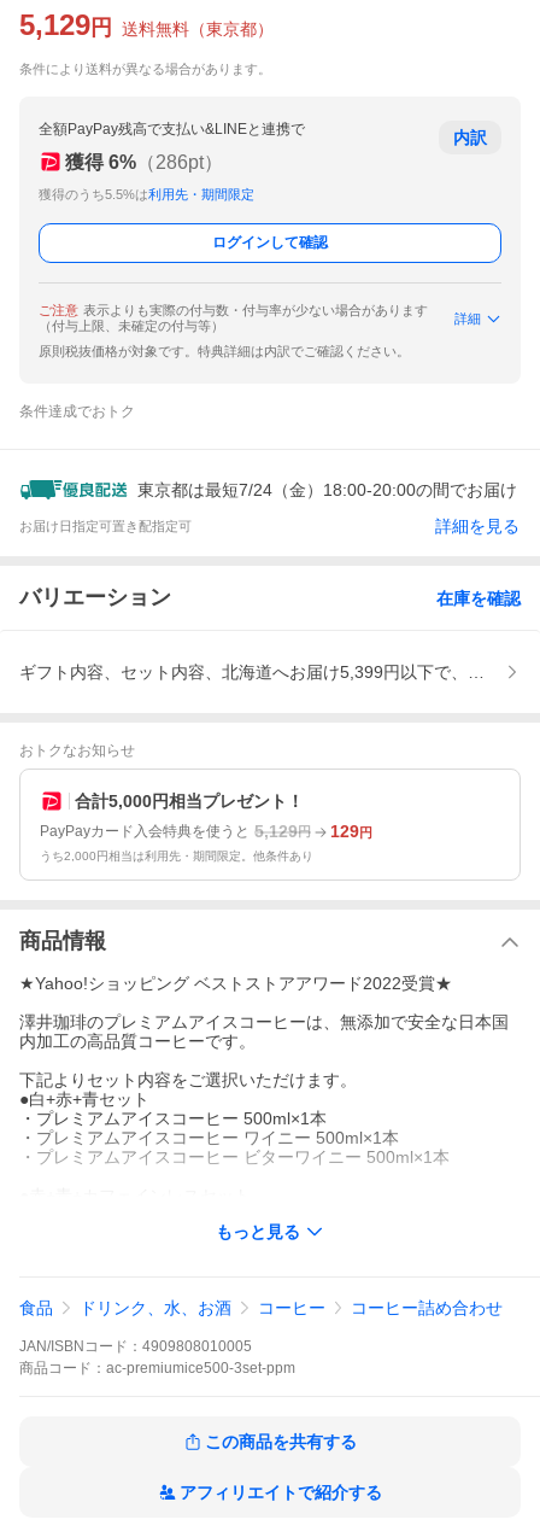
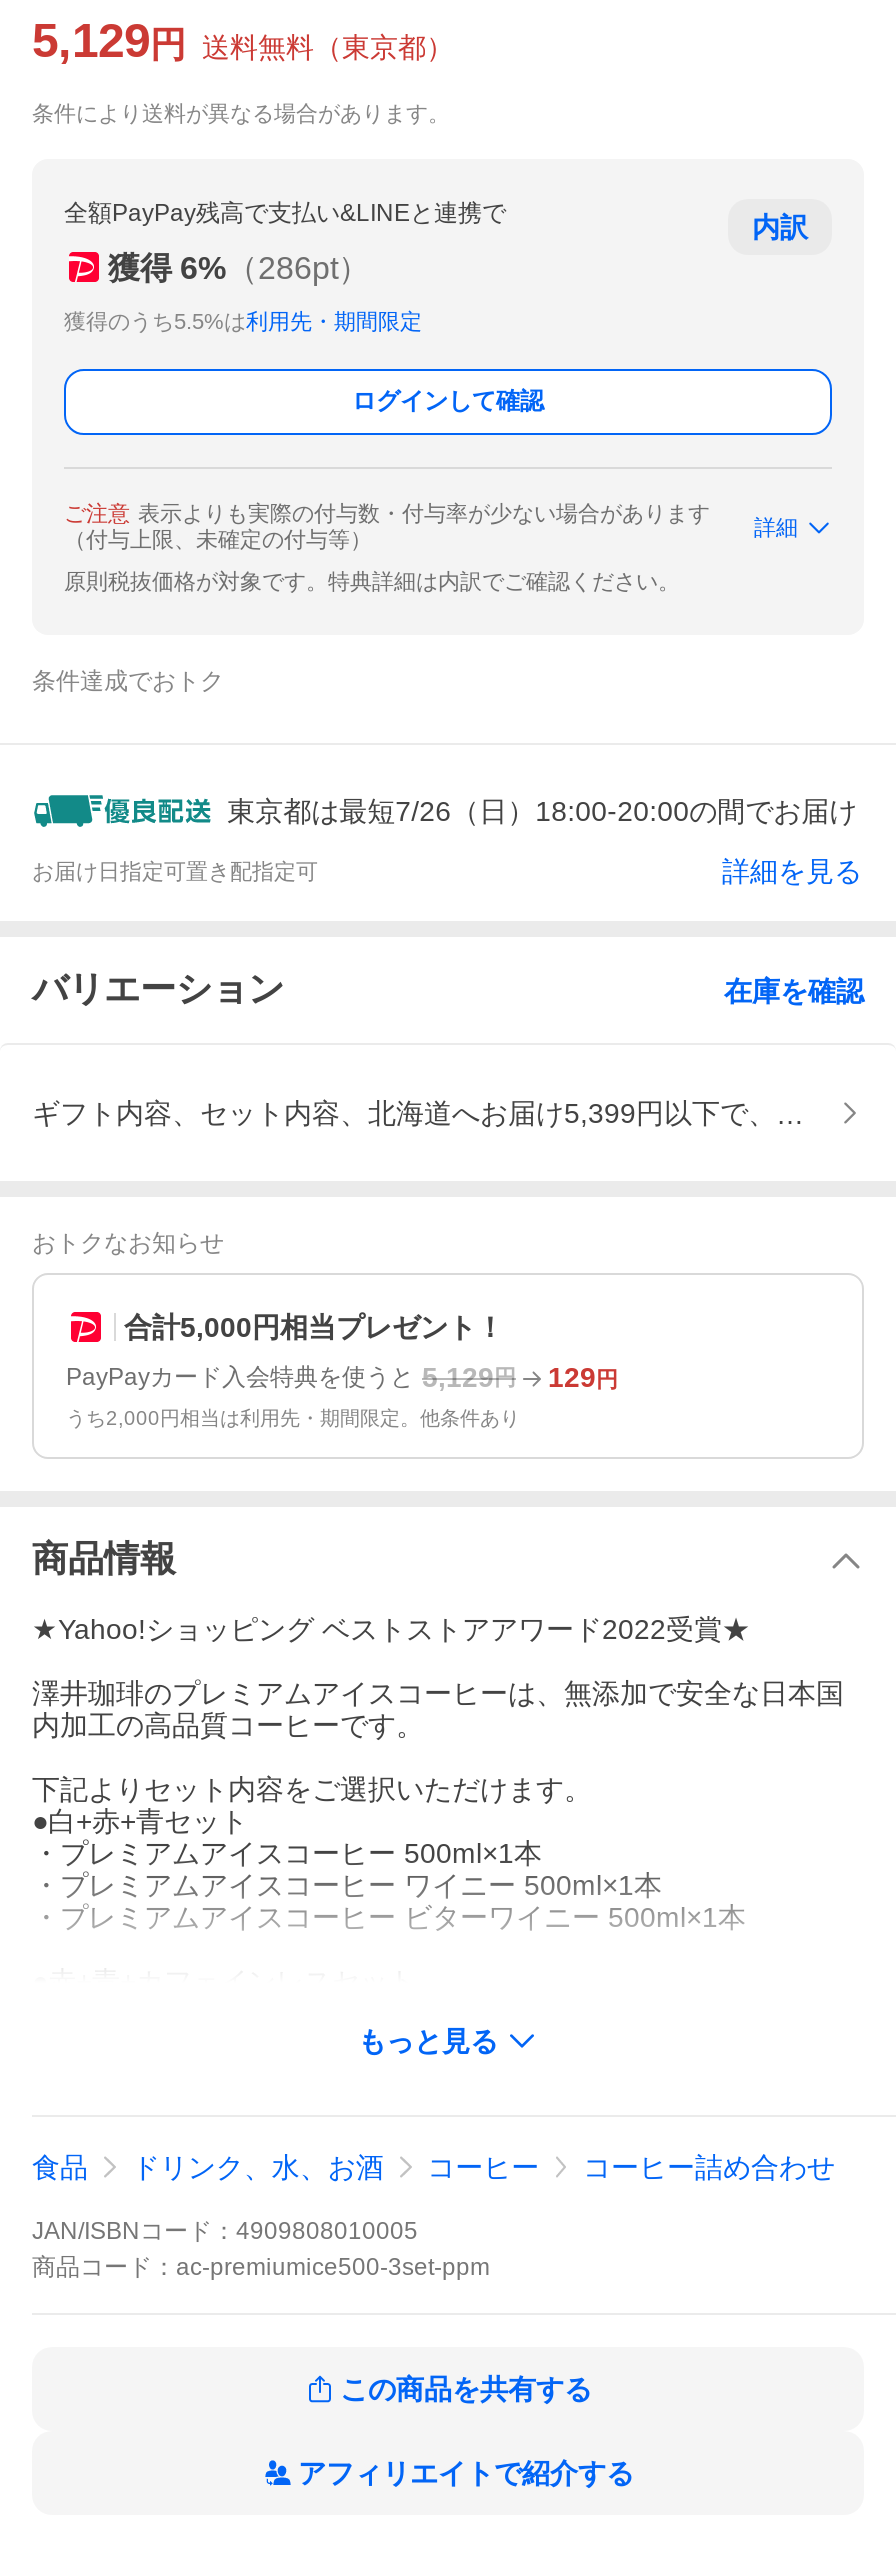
- 東京都は最短7/24（金）18:00-20:00の間でお届け
+ 東京都は最短7/26（日）18:00-20:00の間でお届け
